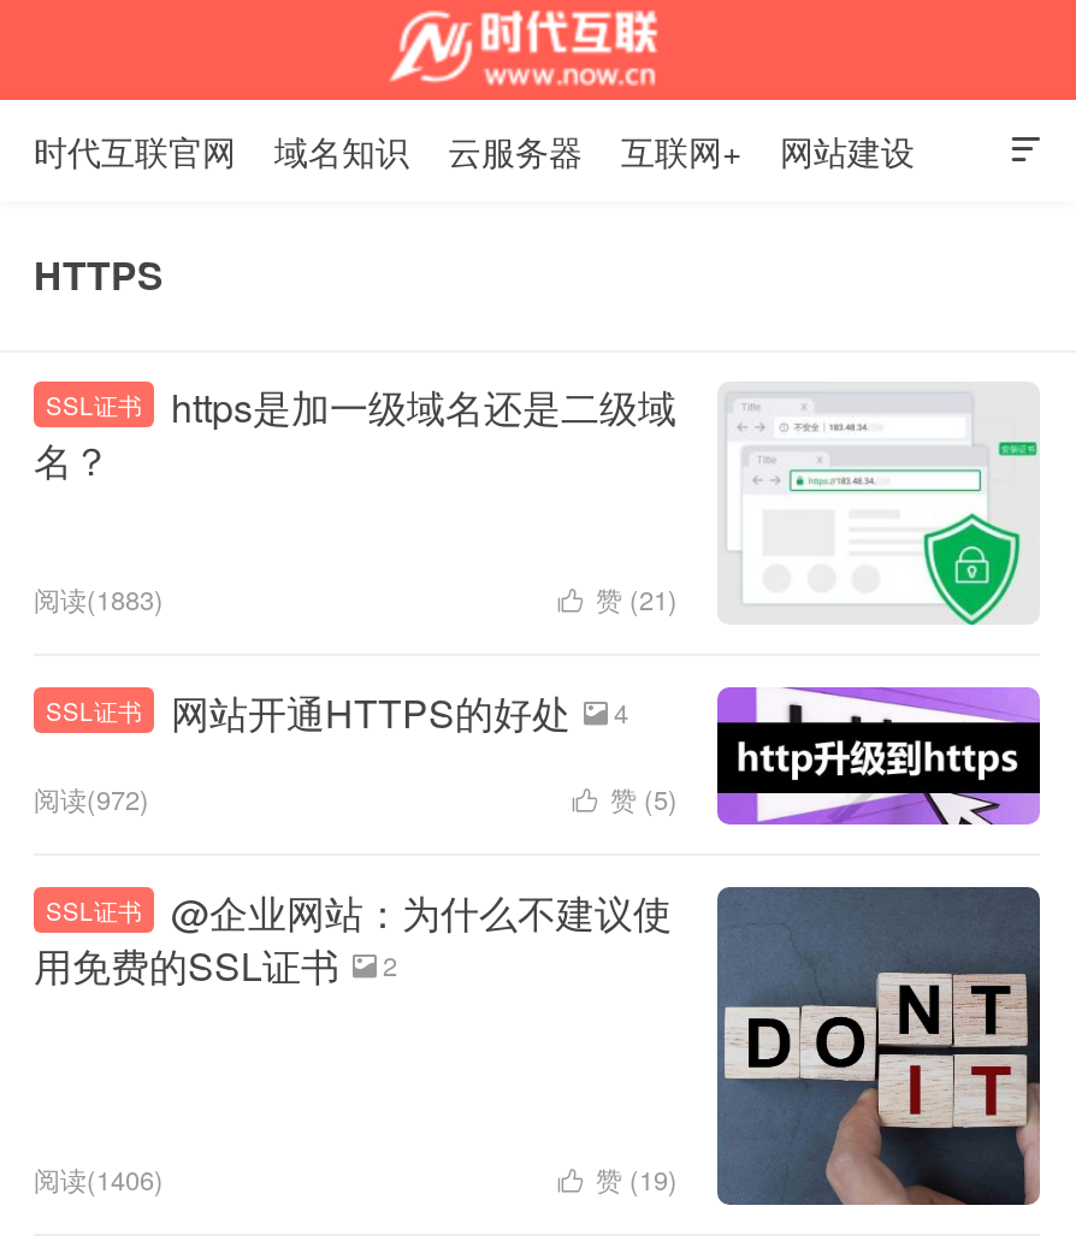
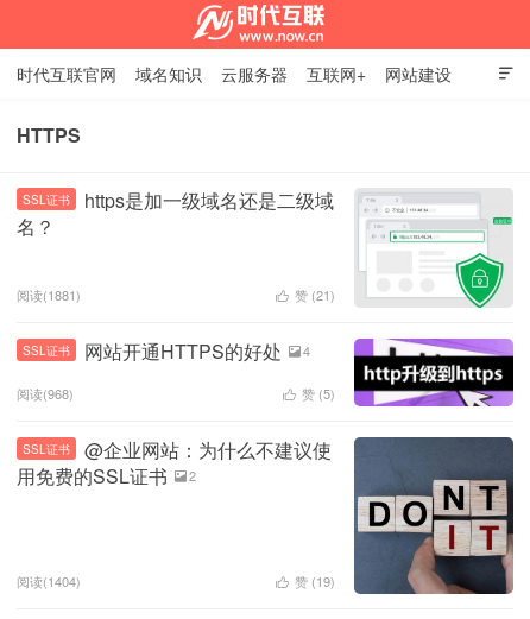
- 阅读(1883)
+ 阅读(1881)

- 阅读(972)
+ 阅读(968)

- 阅读(1406)
+ 阅读(1404)
